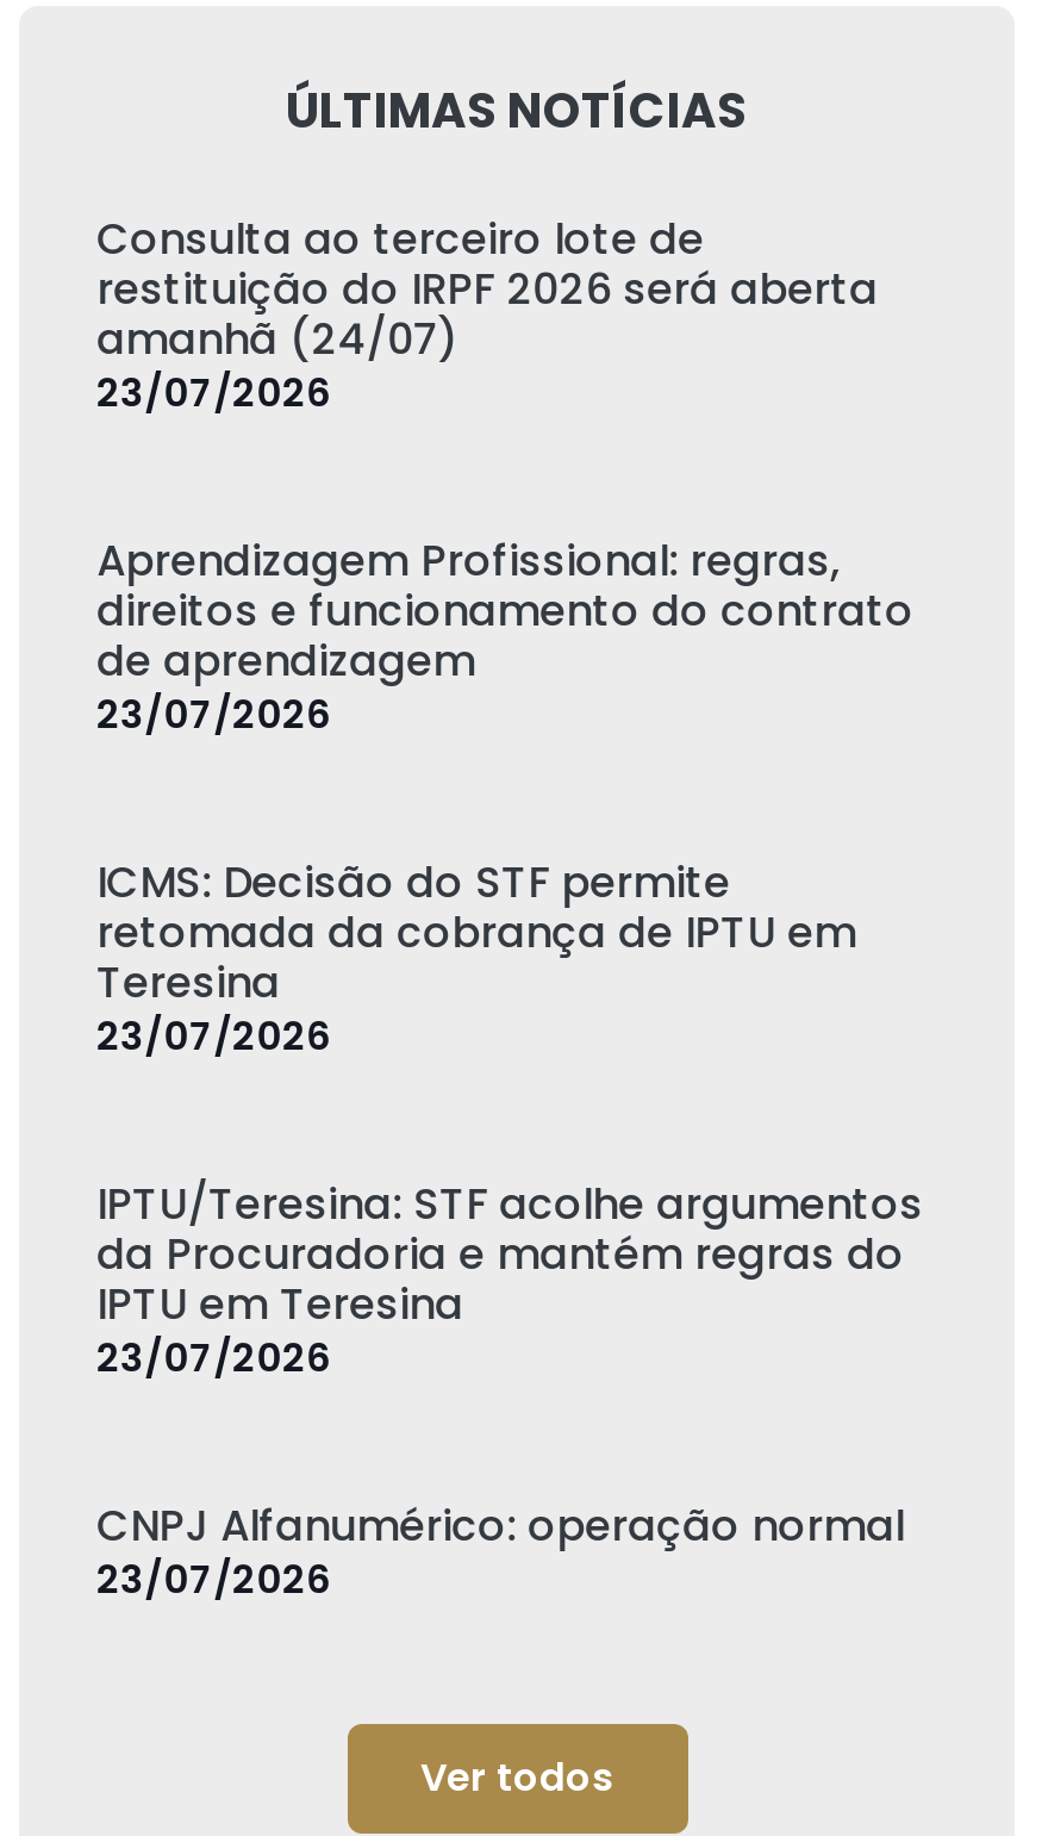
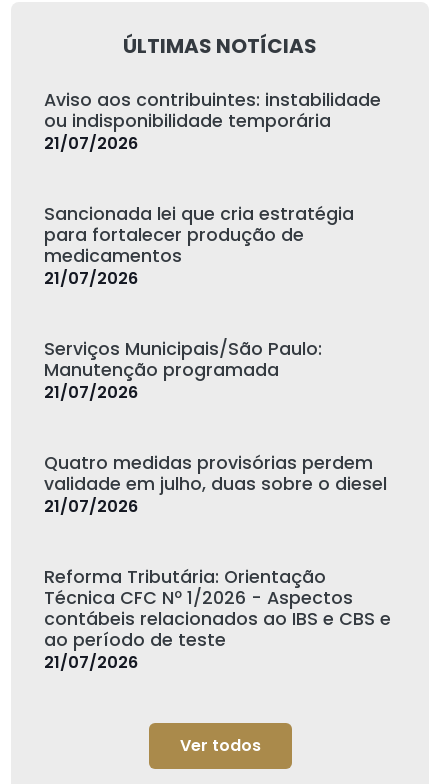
- Consulta ao terceiro lote de
- restituição do IRPF 2026 será aberta
- amanhã (24/07)
- 23/07/2026
+ Aviso aos contribuintes: instabilidade
+ ou indisponibilidade temporária
+ 21/07/2026

- Aprendizagem Profissional: regras,
- direitos e funcionamento do contrato
- de aprendizagem
- 23/07/2026
+ Sancionada lei que cria estratégia
+ para fortalecer produção de
+ medicamentos
+ 21/07/2026

- ICMS: Decisão do STF permite
- retomada da cobrança de IPTU em
- Teresina
- 23/07/2026
+ Serviços Municipais/São Paulo:
+ Manutenção programada
+ 21/07/2026

- IPTU/Teresina: STF acolhe argumentos
- da Procuradoria e mantém regras do
- IPTU em Teresina
- 23/07/2026
+ Quatro medidas provisórias perdem
+ validade em julho, duas sobre o diesel
+ 21/07/2026

- CNPJ Alfanumérico: operação normal
- 23/07/2026
+ Reforma Tributária: Orientação
+ Técnica CFC Nº 1/2026 - Aspectos
+ contábeis relacionados ao IBS e CBS e
+ ao período de teste
+ 21/07/2026
